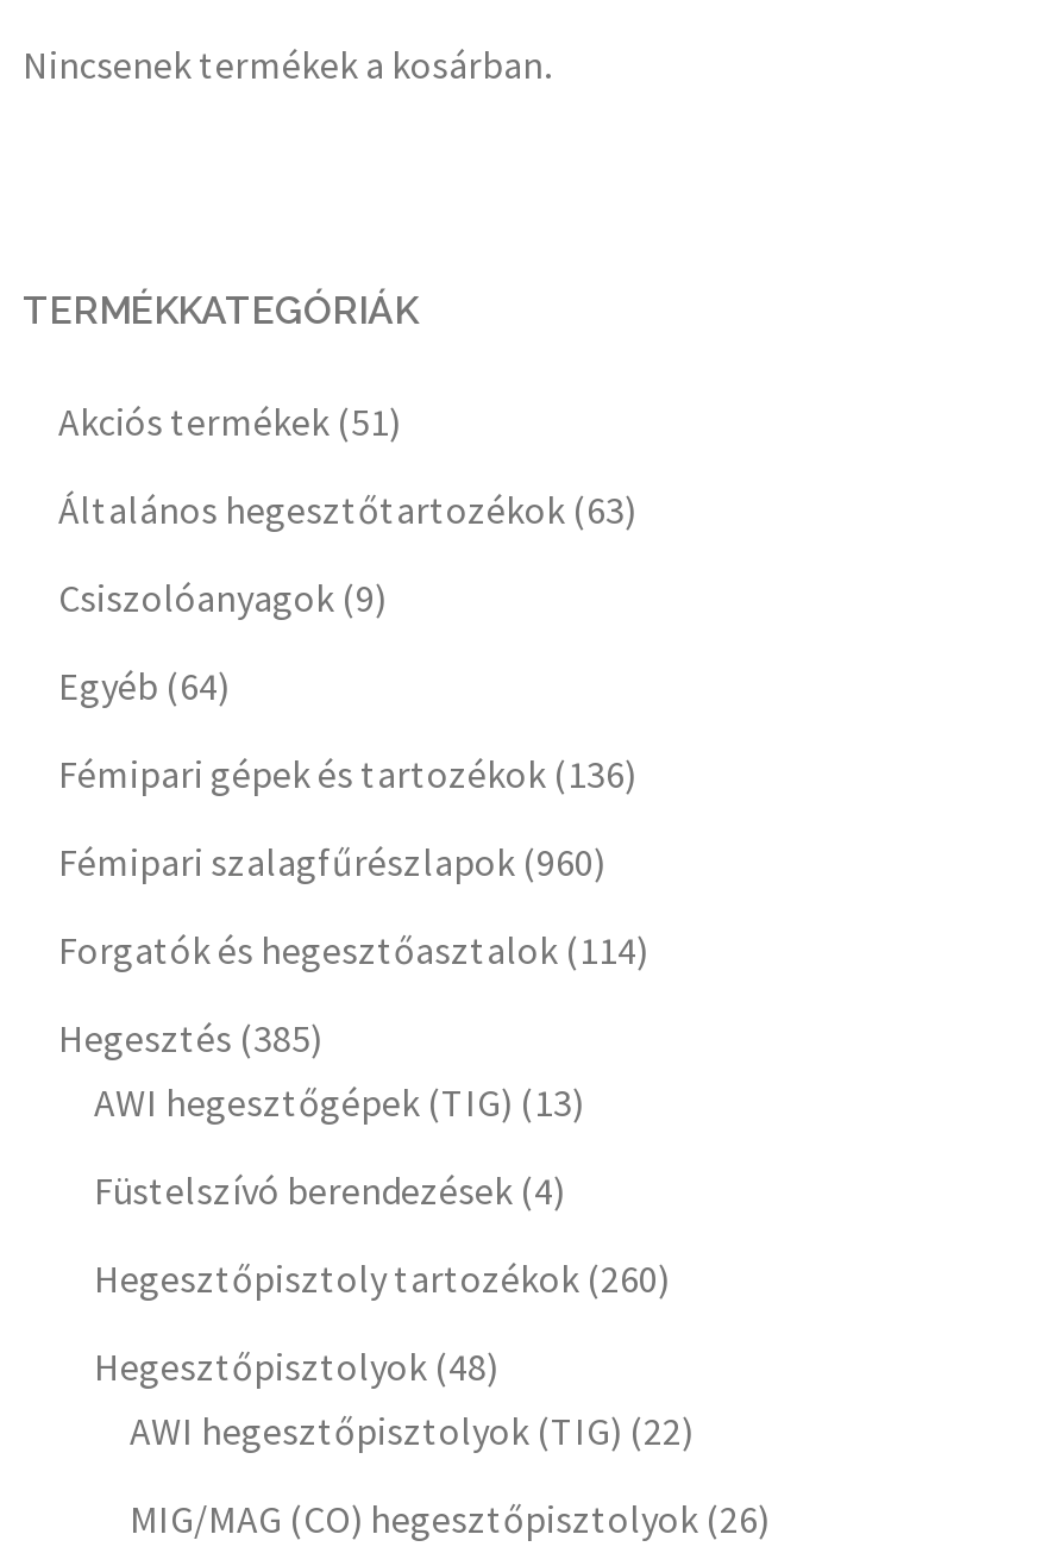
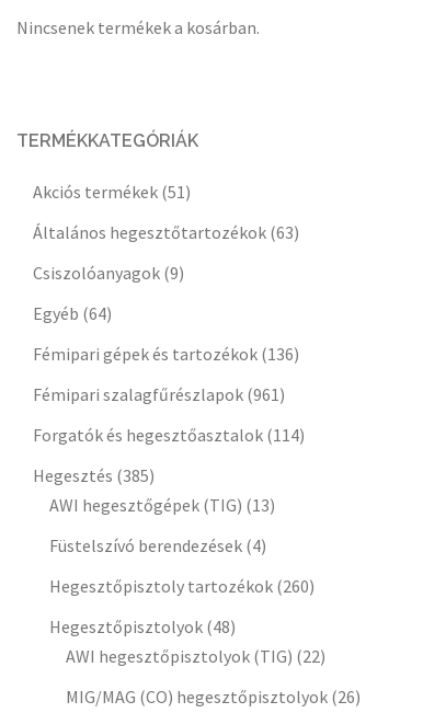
- Fémipari szalagfűrészlapok (960)
+ Fémipari szalagfűrészlapok (961)
